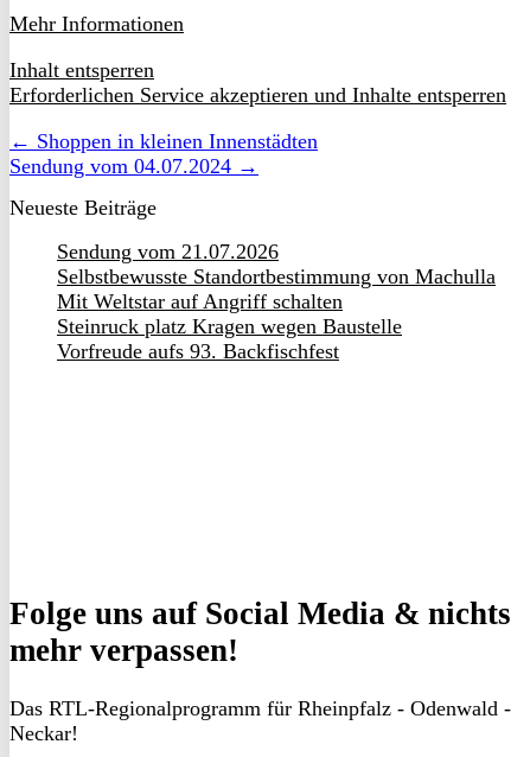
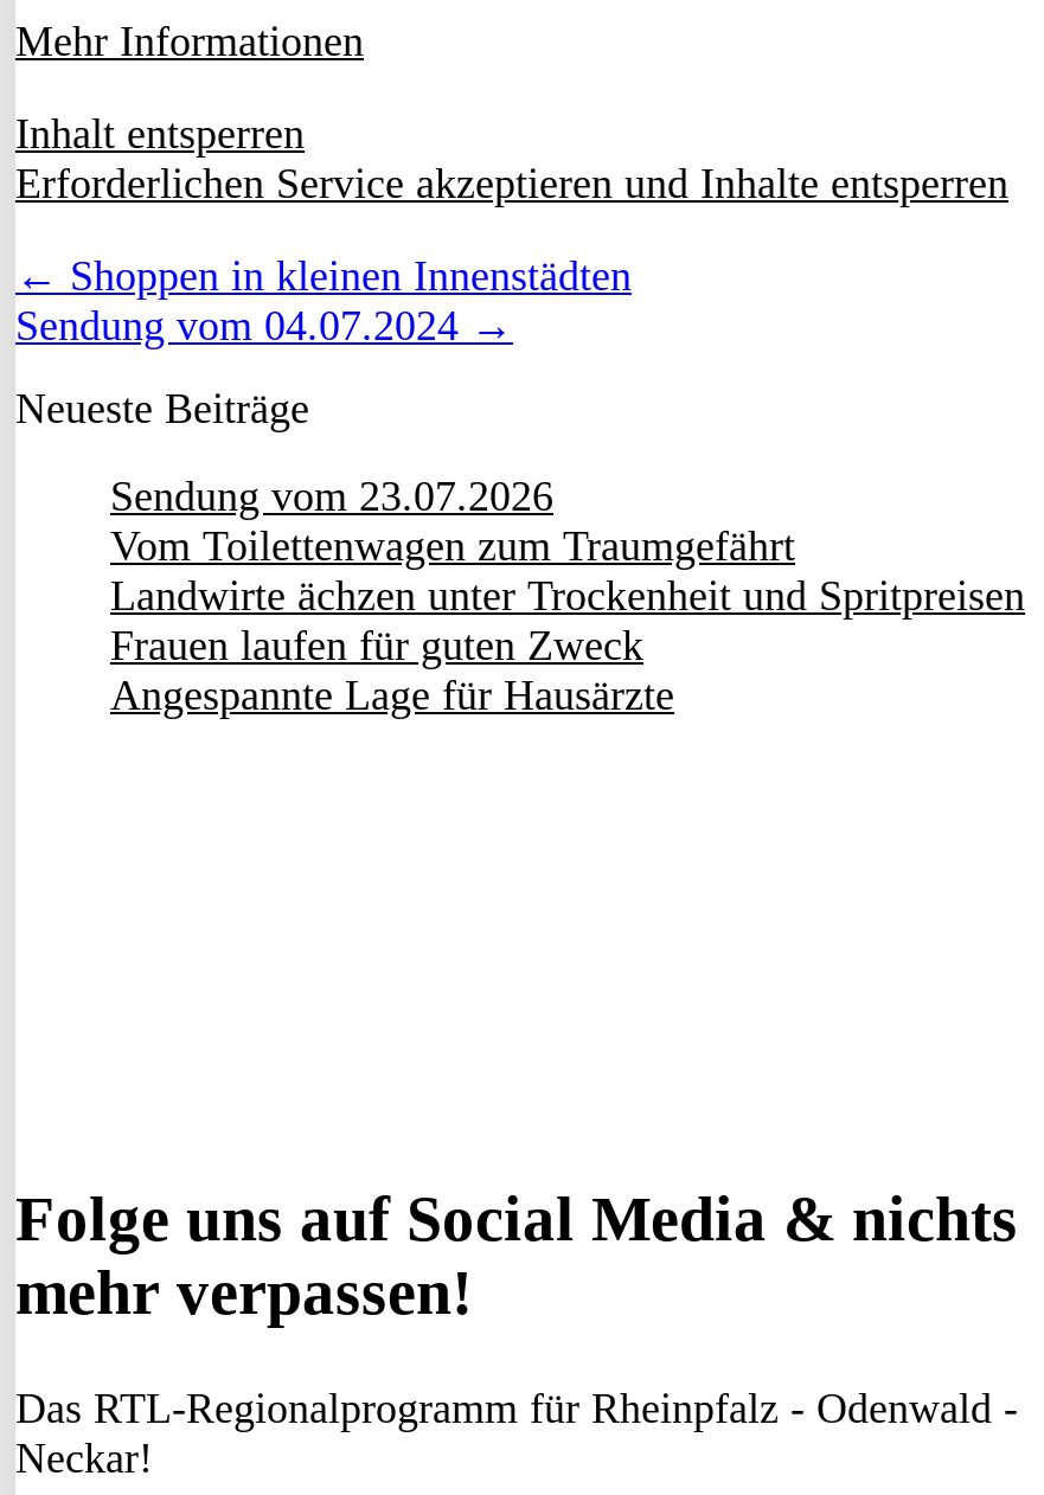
- Sendung vom 21.07.2026
- Selbstbewusste Standortbestimmung von Machulla
- Mit Weltstar auf Angriff schalten
- Steinruck platz Kragen wegen Baustelle
- Vorfreude aufs 93. Backfischfest
+ Sendung vom 23.07.2026
+ Vom Toilettenwagen zum Traumgefährt
+ Landwirte ächzen unter Trockenheit und Spritpreisen
+ Frauen laufen für guten Zweck
+ Angespannte Lage für Hausärzte
